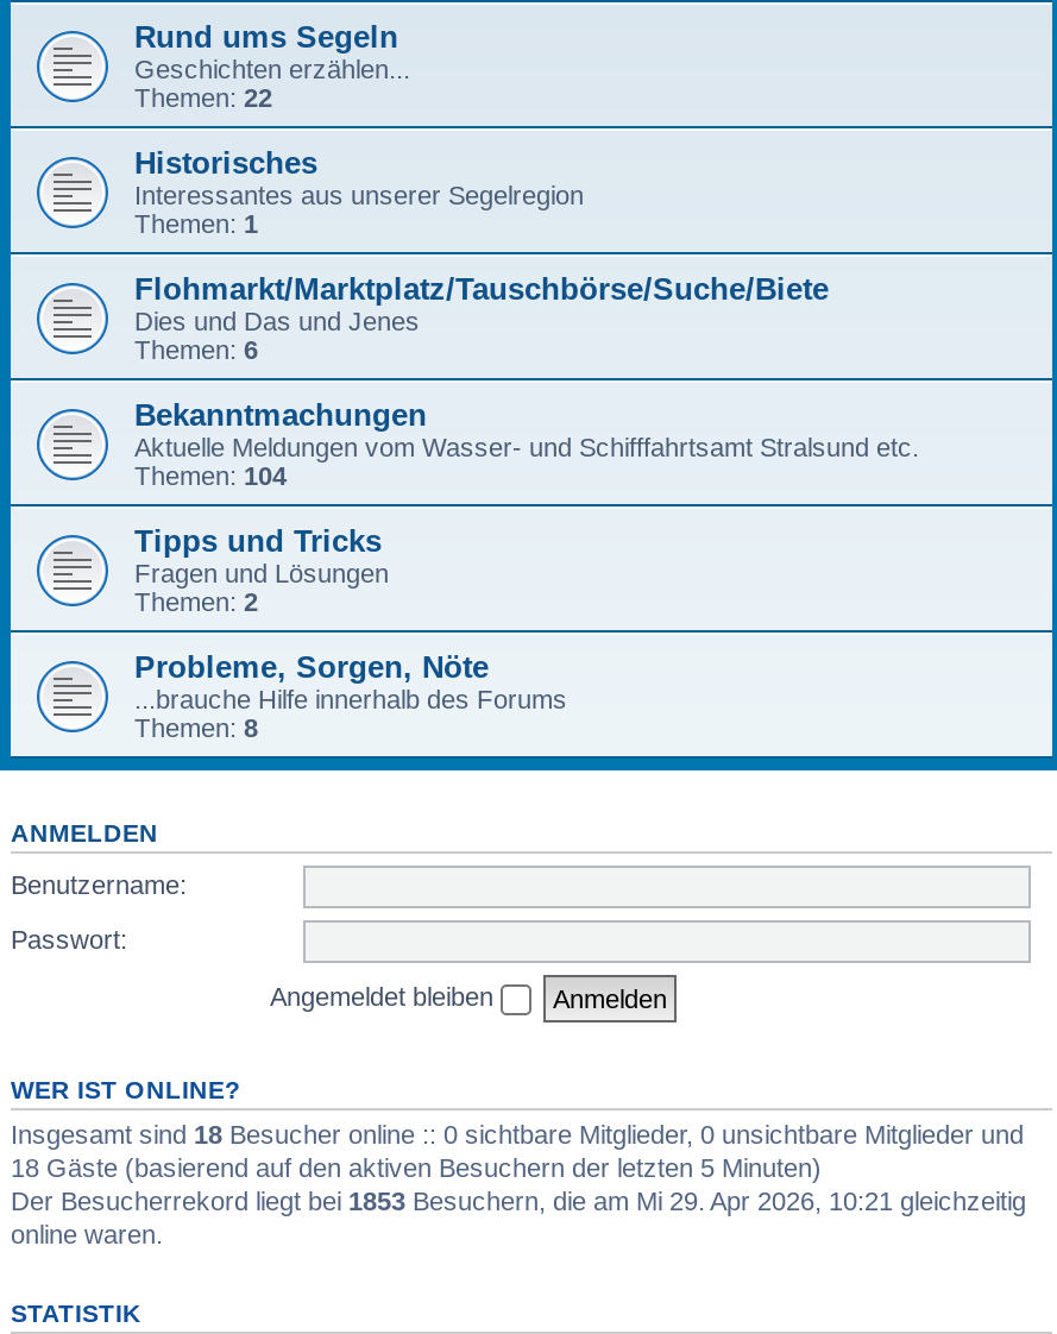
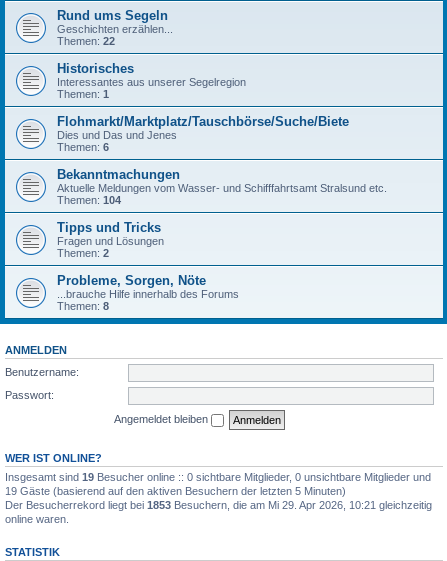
- Insgesamt sind 18 Besucher online :: 0 sichtbare Mitglieder, 0 unsichtbare Mitglieder und
+ Insgesamt sind 19 Besucher online :: 0 sichtbare Mitglieder, 0 unsichtbare Mitglieder und

- 18 Gäste (basierend auf den aktiven Besuchern der letzten 5 Minuten)
+ 19 Gäste (basierend auf den aktiven Besuchern der letzten 5 Minuten)
